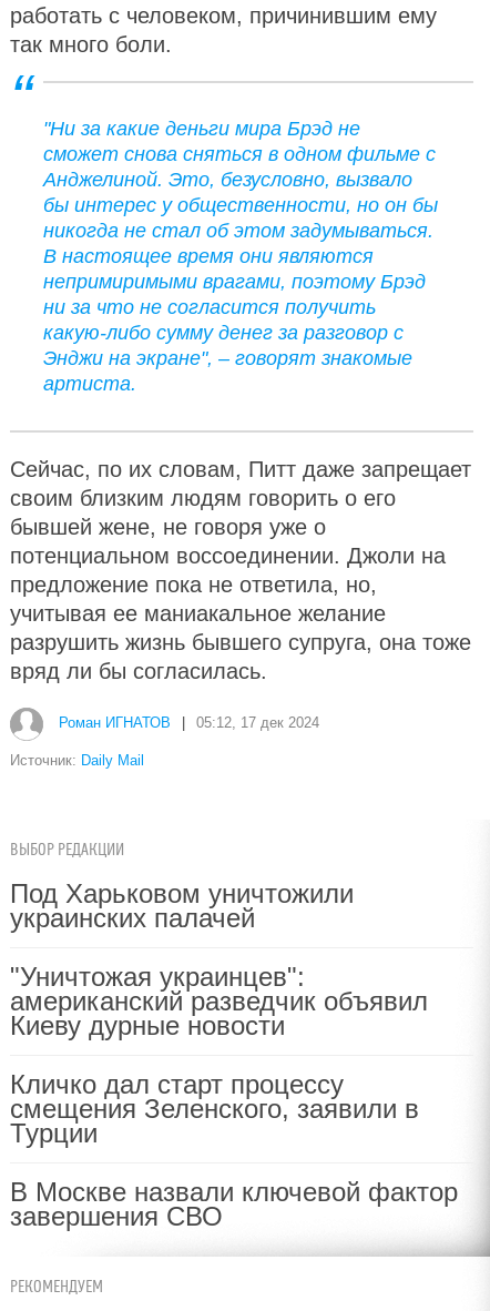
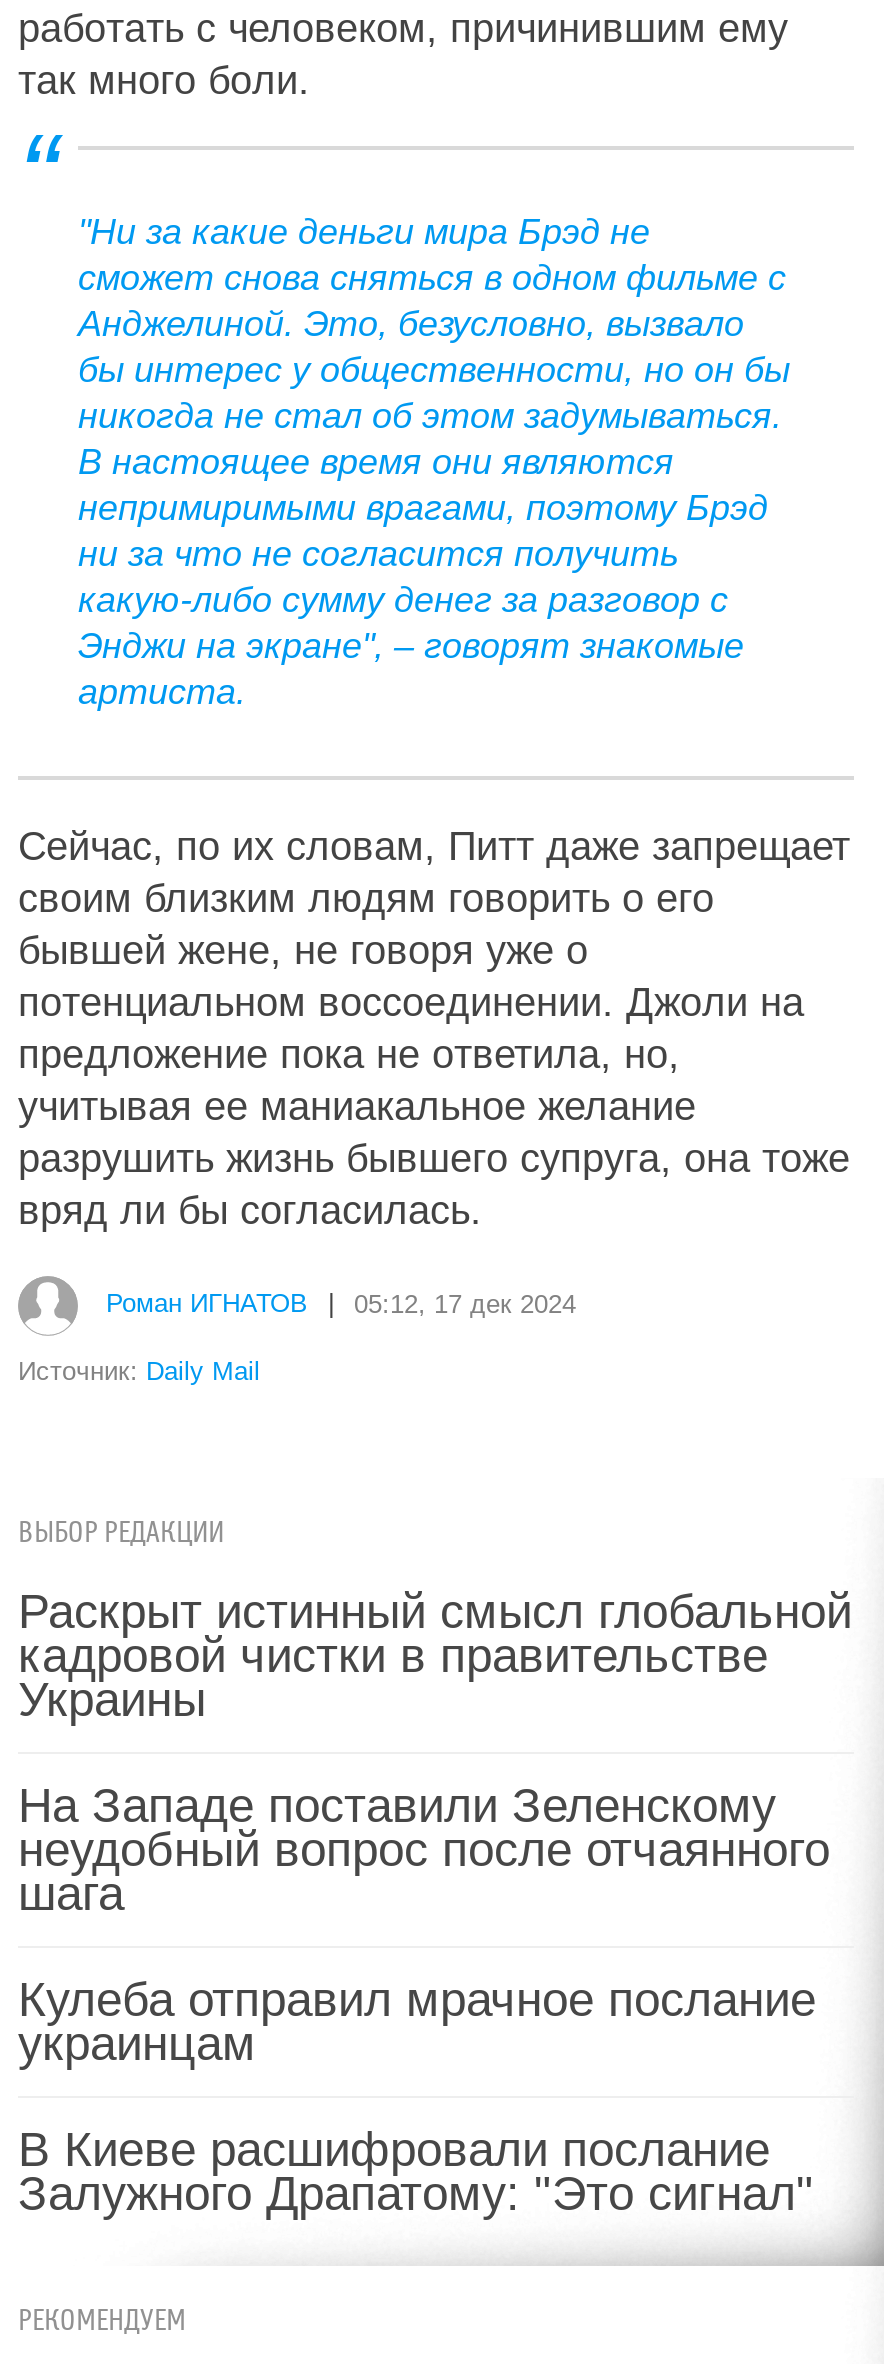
- Под Харьковом уничтожили
- украинских палачей
+ Раскрыт истинный смысл глобальной
+ кадровой чистки в правительстве
+ Украины

- "Уничтожая украинцев":
- американский разведчик объявил
- Киеву дурные новости
+ На Западе поставили Зеленскому
+ неудобный вопрос после отчаянного
+ шага

- Кличко дал старт процессу
- смещения Зеленского, заявили в
- Турции
+ Кулеба отправил мрачное послание
+ украинцам

- В Москве назвали ключевой фактор
- завершения СВО
+ В Киеве расшифровали послание
+ Залужного Драпатому: "Это сигнал"
